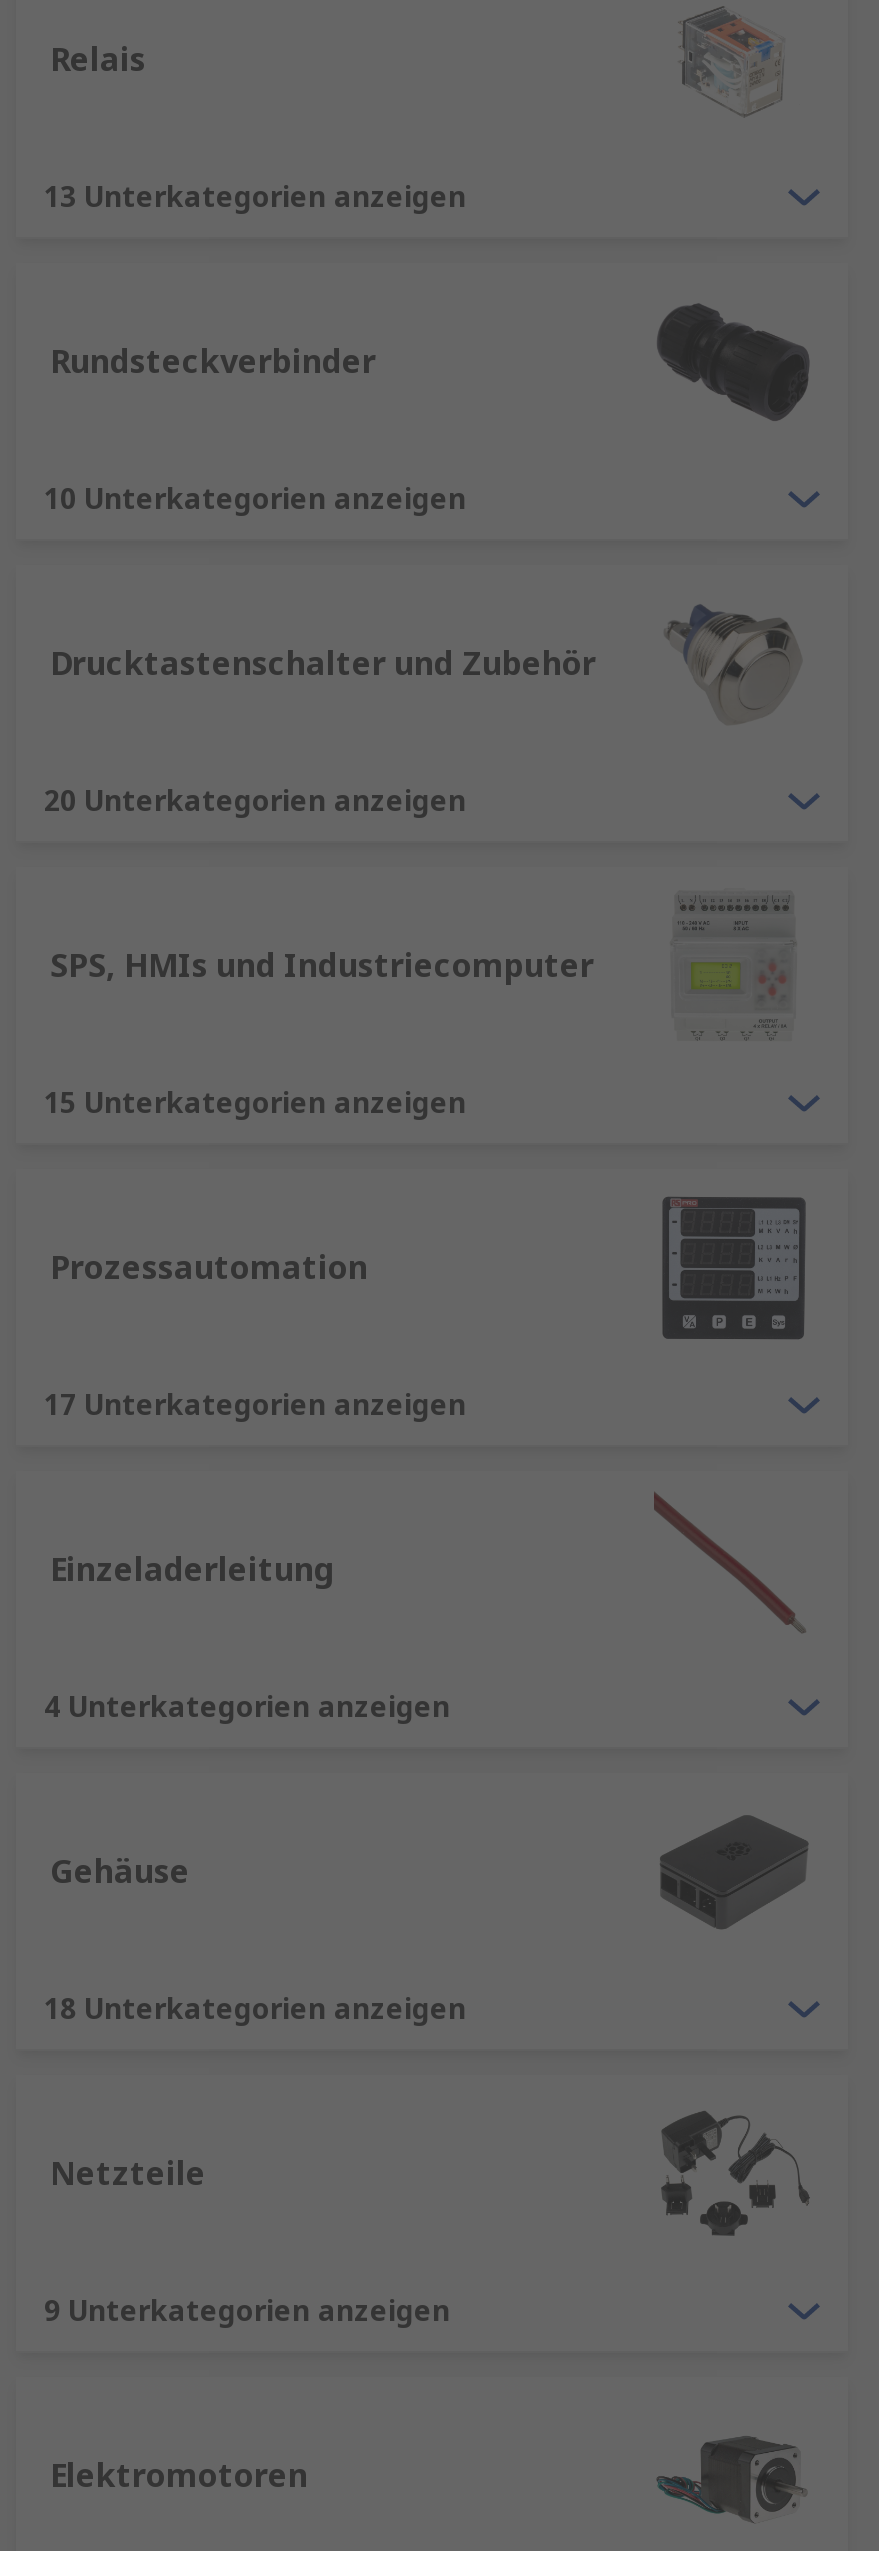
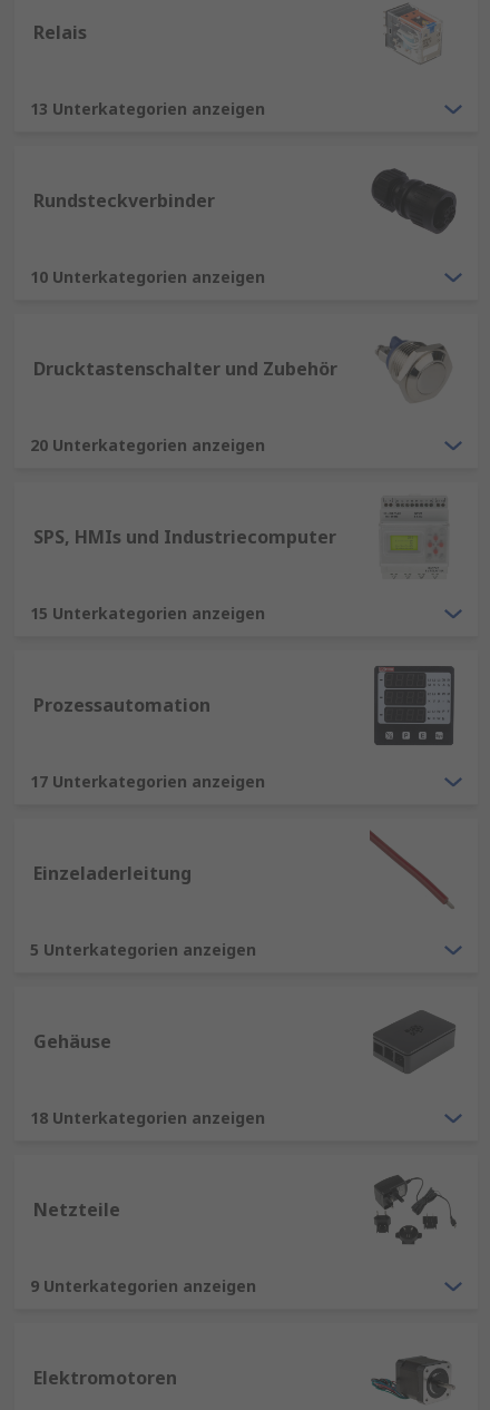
- 4 Unterkategorien anzeigen
+ 5 Unterkategorien anzeigen
